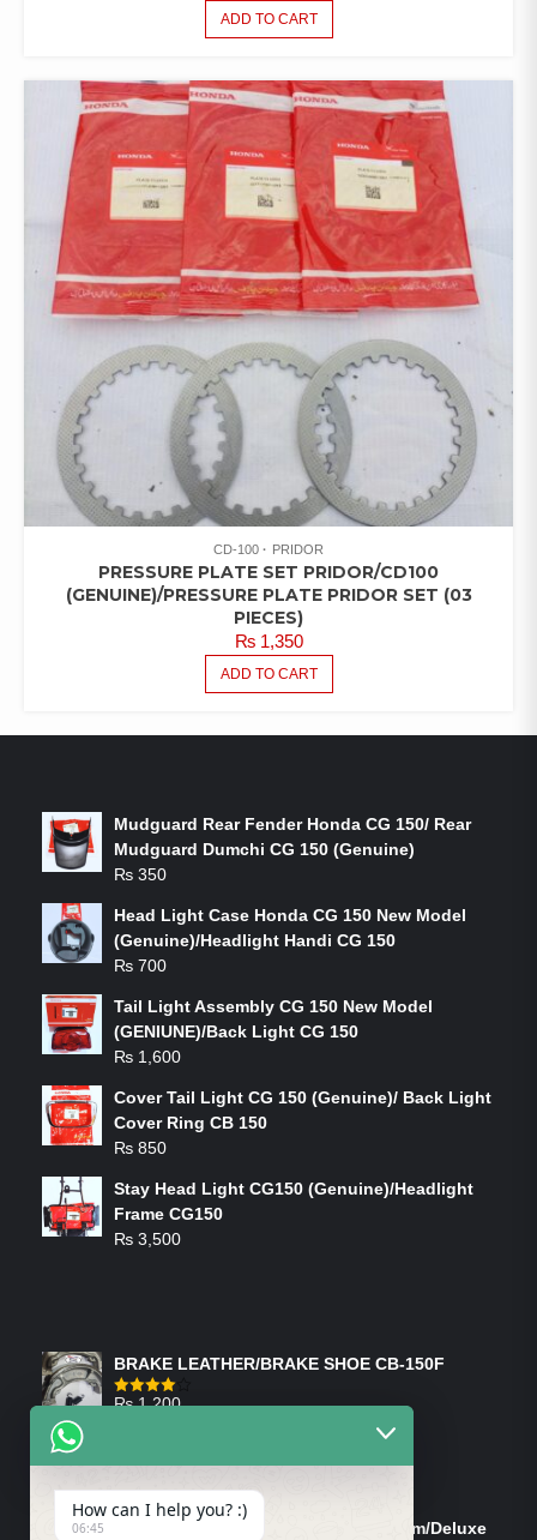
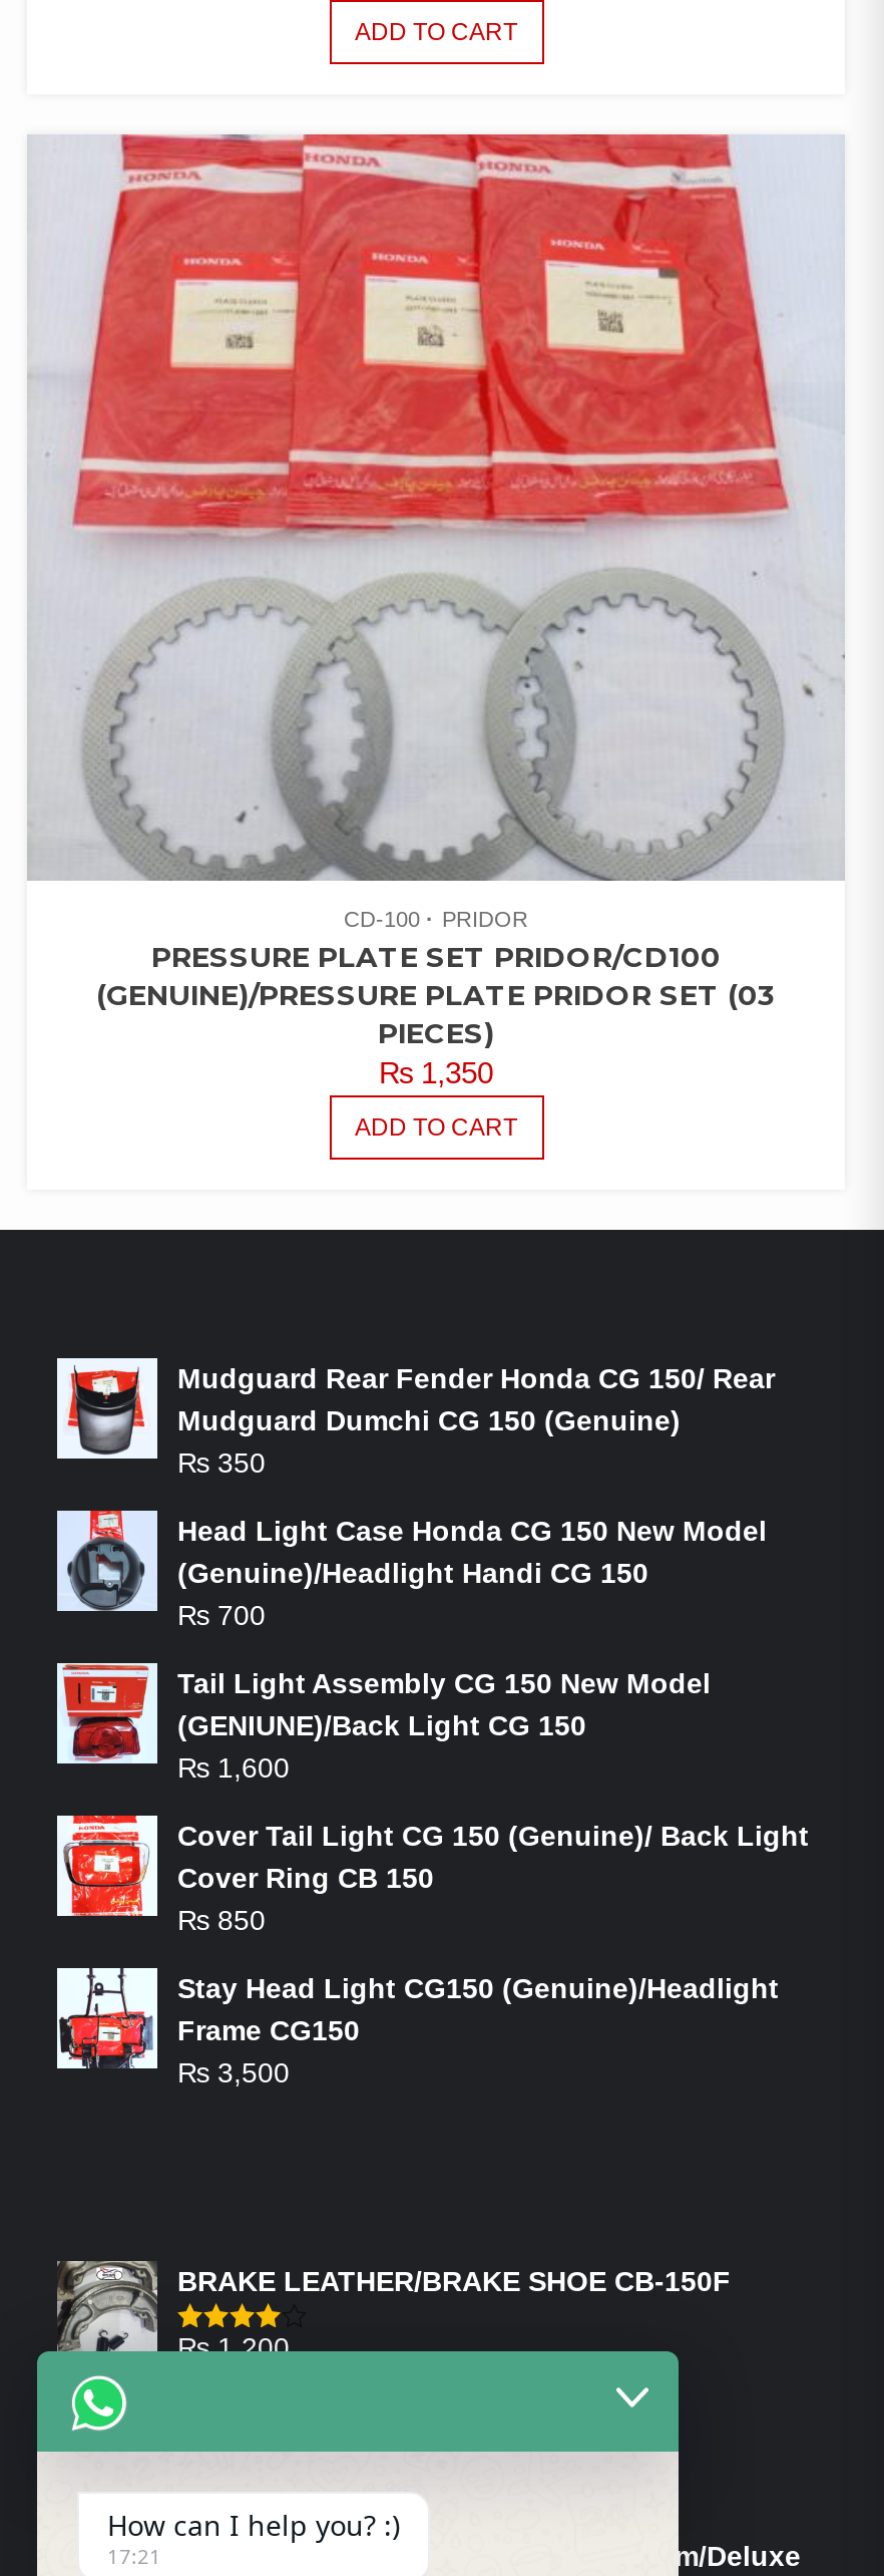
- 06:45
+ 17:21
